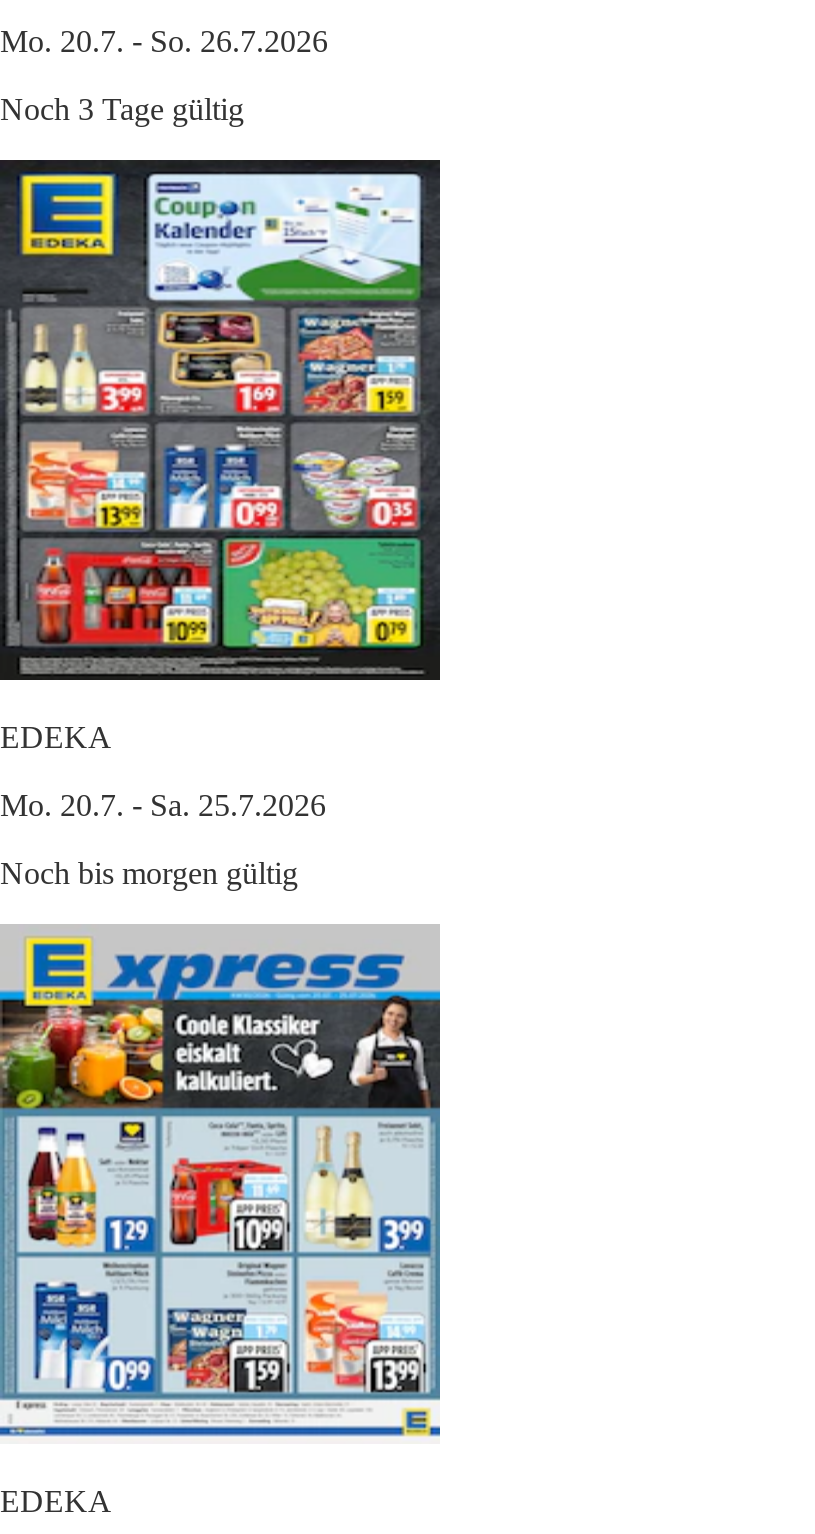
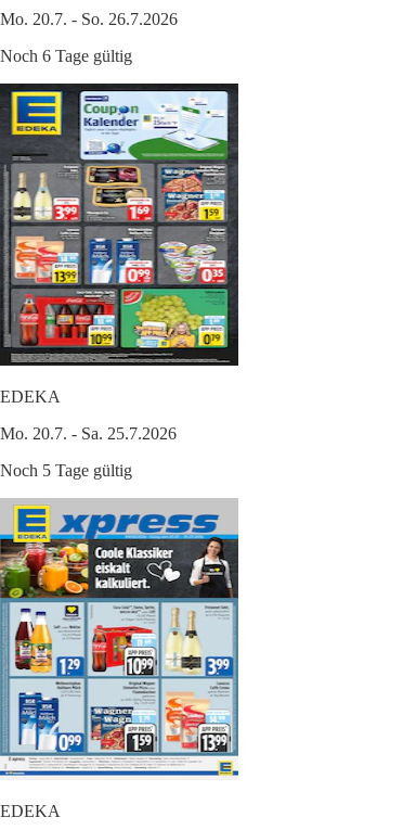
- Noch 3 Tage gültig
+ Noch 6 Tage gültig

- Noch bis morgen gültig
+ Noch 5 Tage gültig
